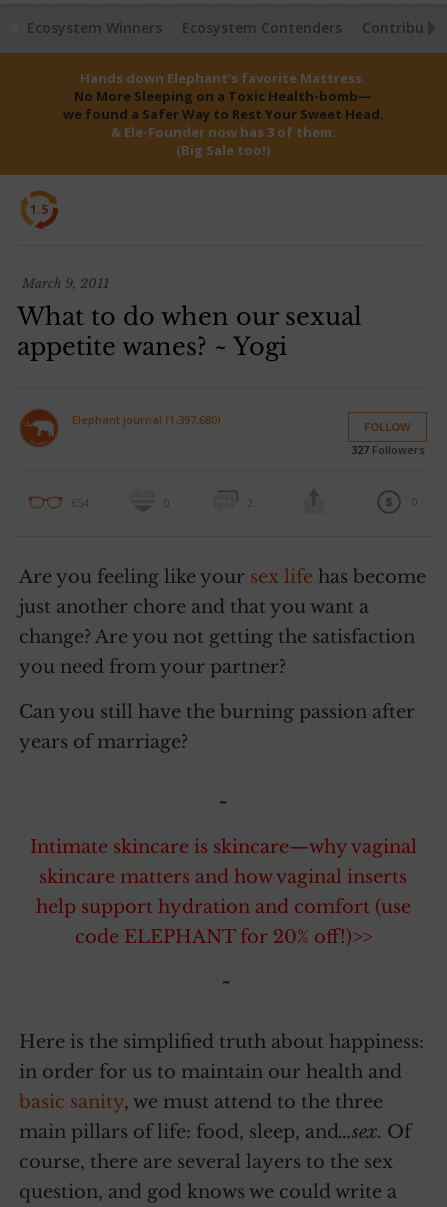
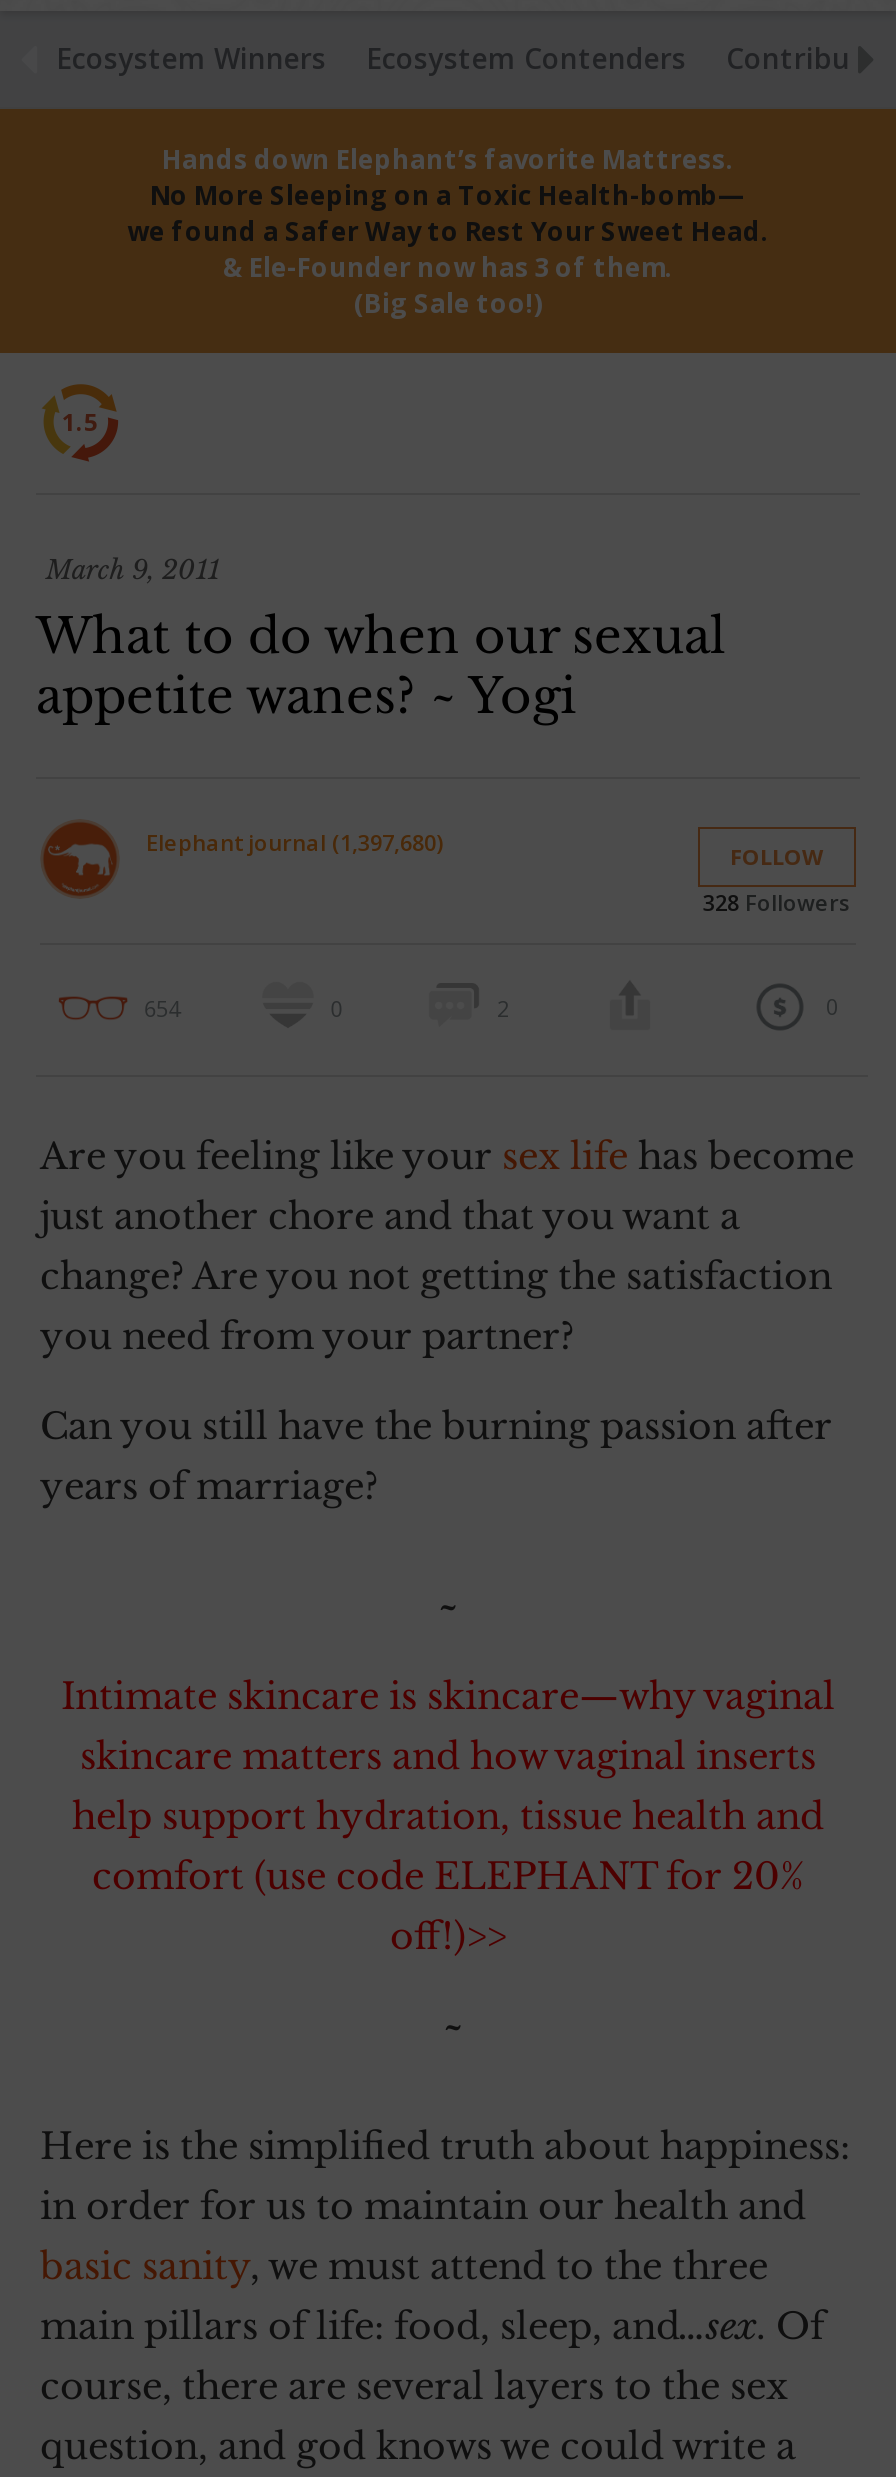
- 327Followers
+ 328Followers

- help support hydration and comfort (use
- code ELEPHANT for 20% off!)>>
+ help support hydration, tissue health and
+ comfort (use code ELEPHANT for 20%
+ off!)>>
